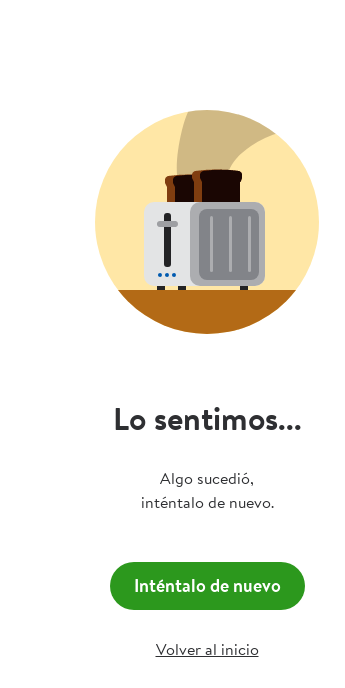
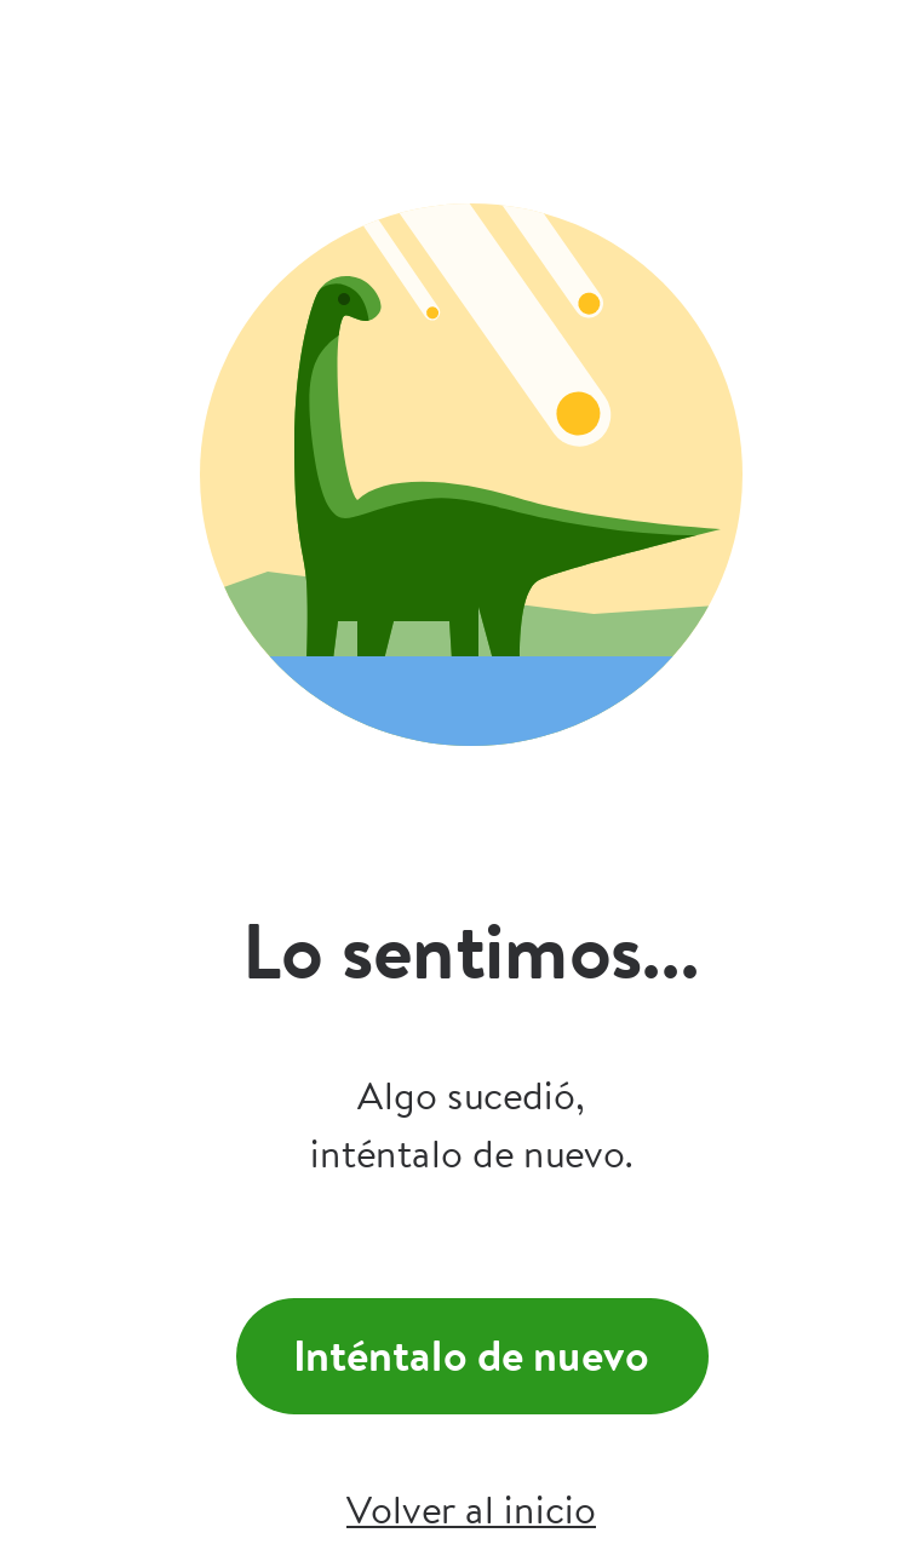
- [image]
+ [image]
